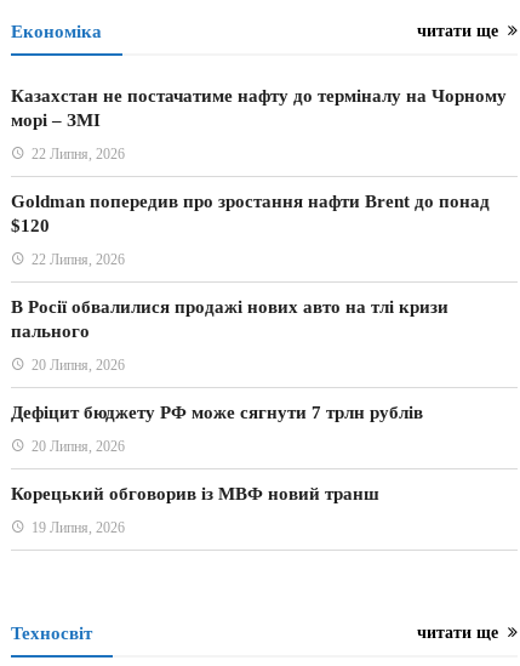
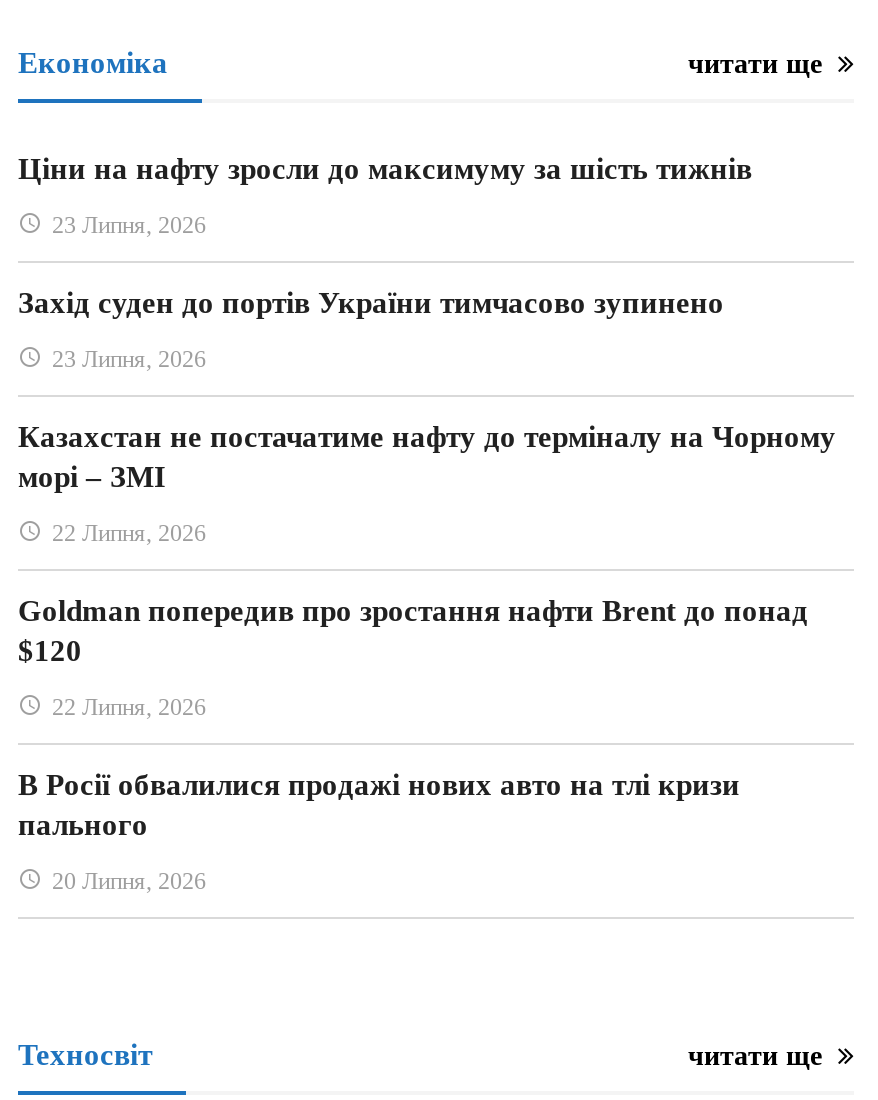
+ Ціни на нафту зросли до максимуму за шість тижнів
+ 23 Липня, 2026
+ Захід суден до портів України тимчасово зупинено
+ 23 Липня, 2026

moved down: Казахстан не постачатиме нафту до терміналу на Чорному | морі – ЗМІ | 22 Липня, 2026 | ... | пального | 20 Липня, 2026

- Дефіцит бюджету РФ може сягнути 7 трлн рублів
- 20 Липня, 2026
- Корецький обговорив із МВФ новий транш
- 19 Липня, 2026
